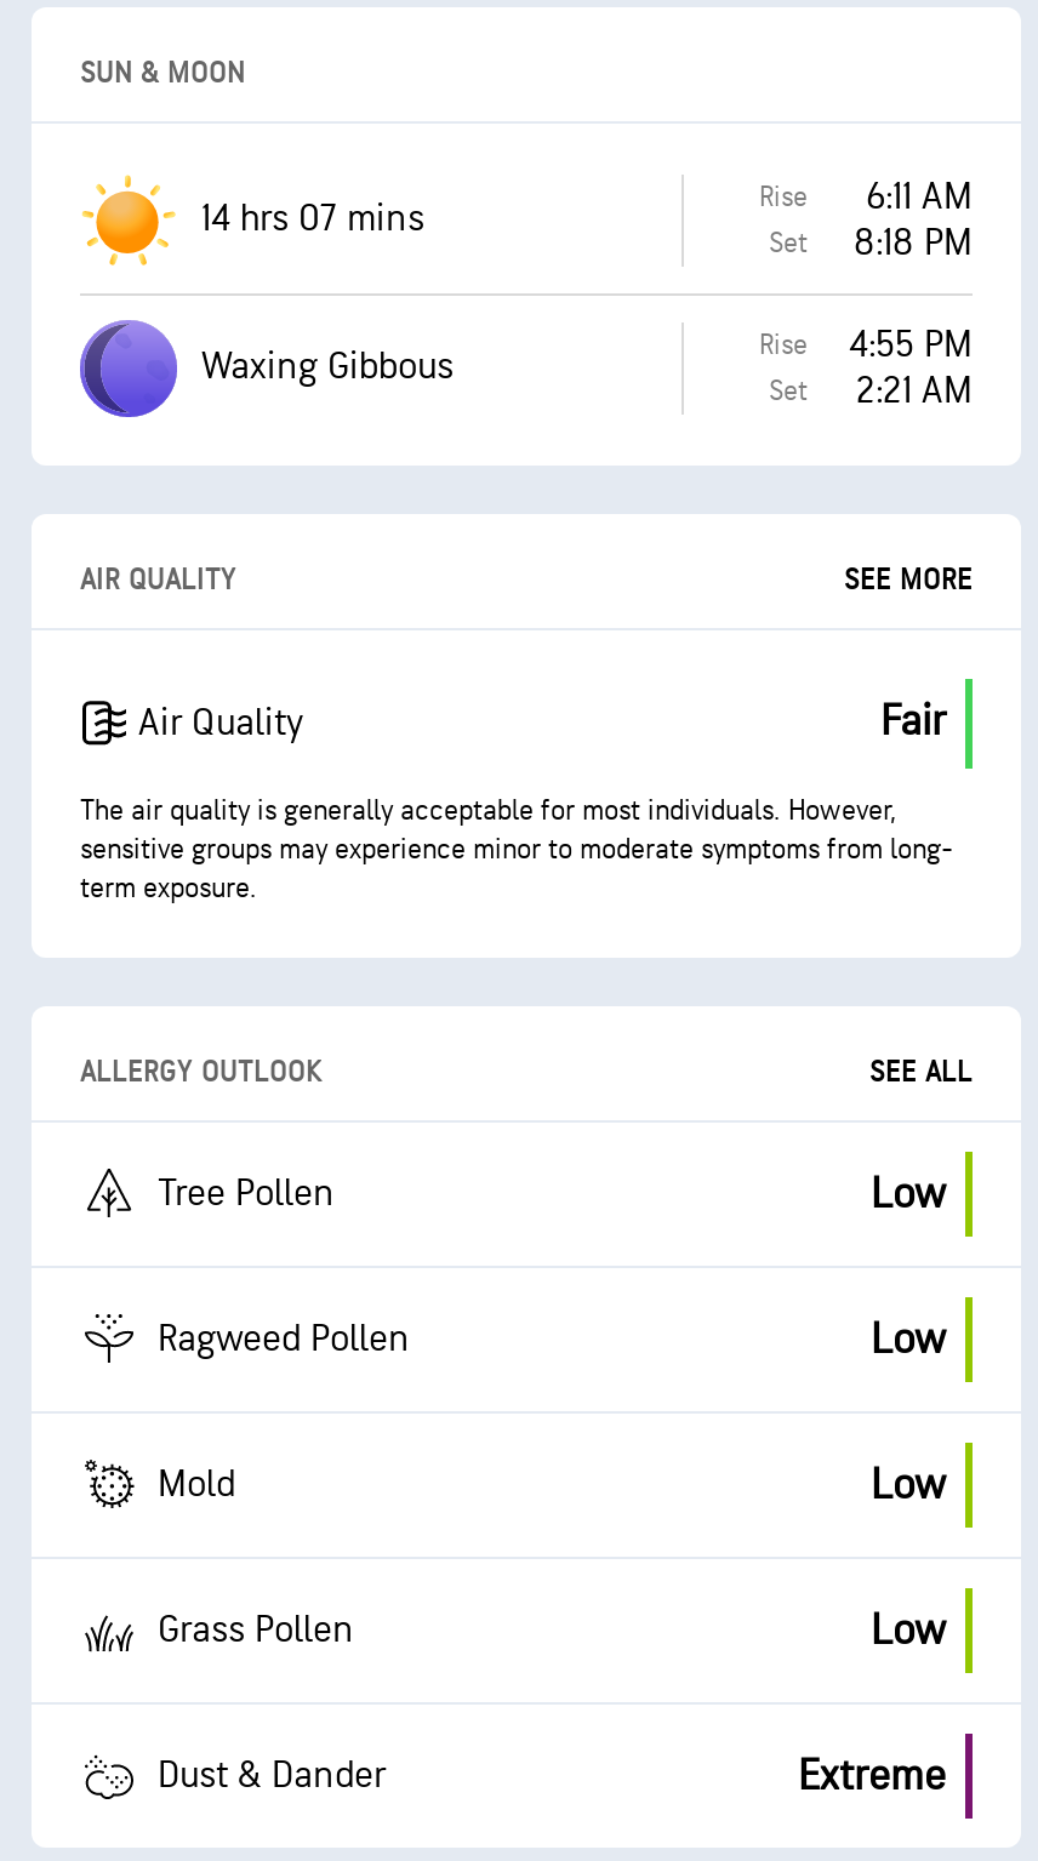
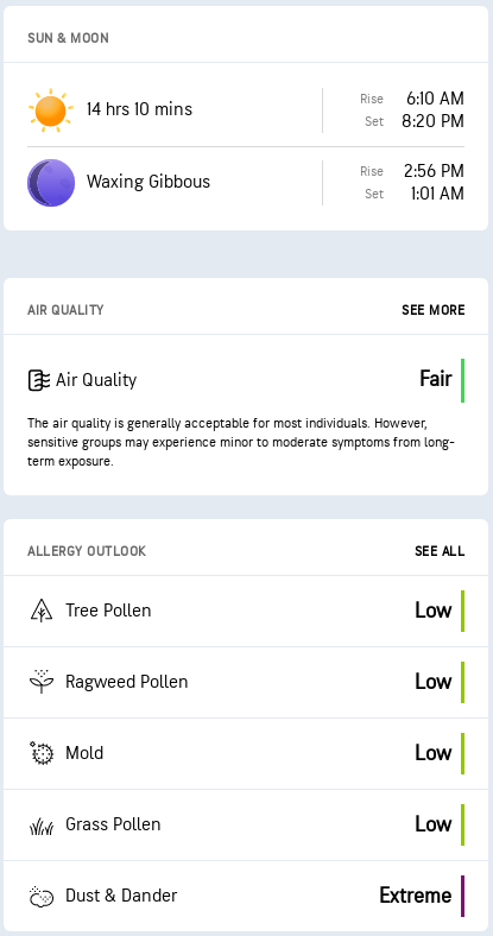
- Rise 6:11 AM
+ Rise 6:10 AM

- 14 hrs 07 mins
+ 14 hrs 10 mins

- Set 8:18 PM
+ Set 8:20 PM

- Rise 4:55 PM
+ Rise 2:56 PM

- Set 2:21 AM
+ Set 1:01 AM
